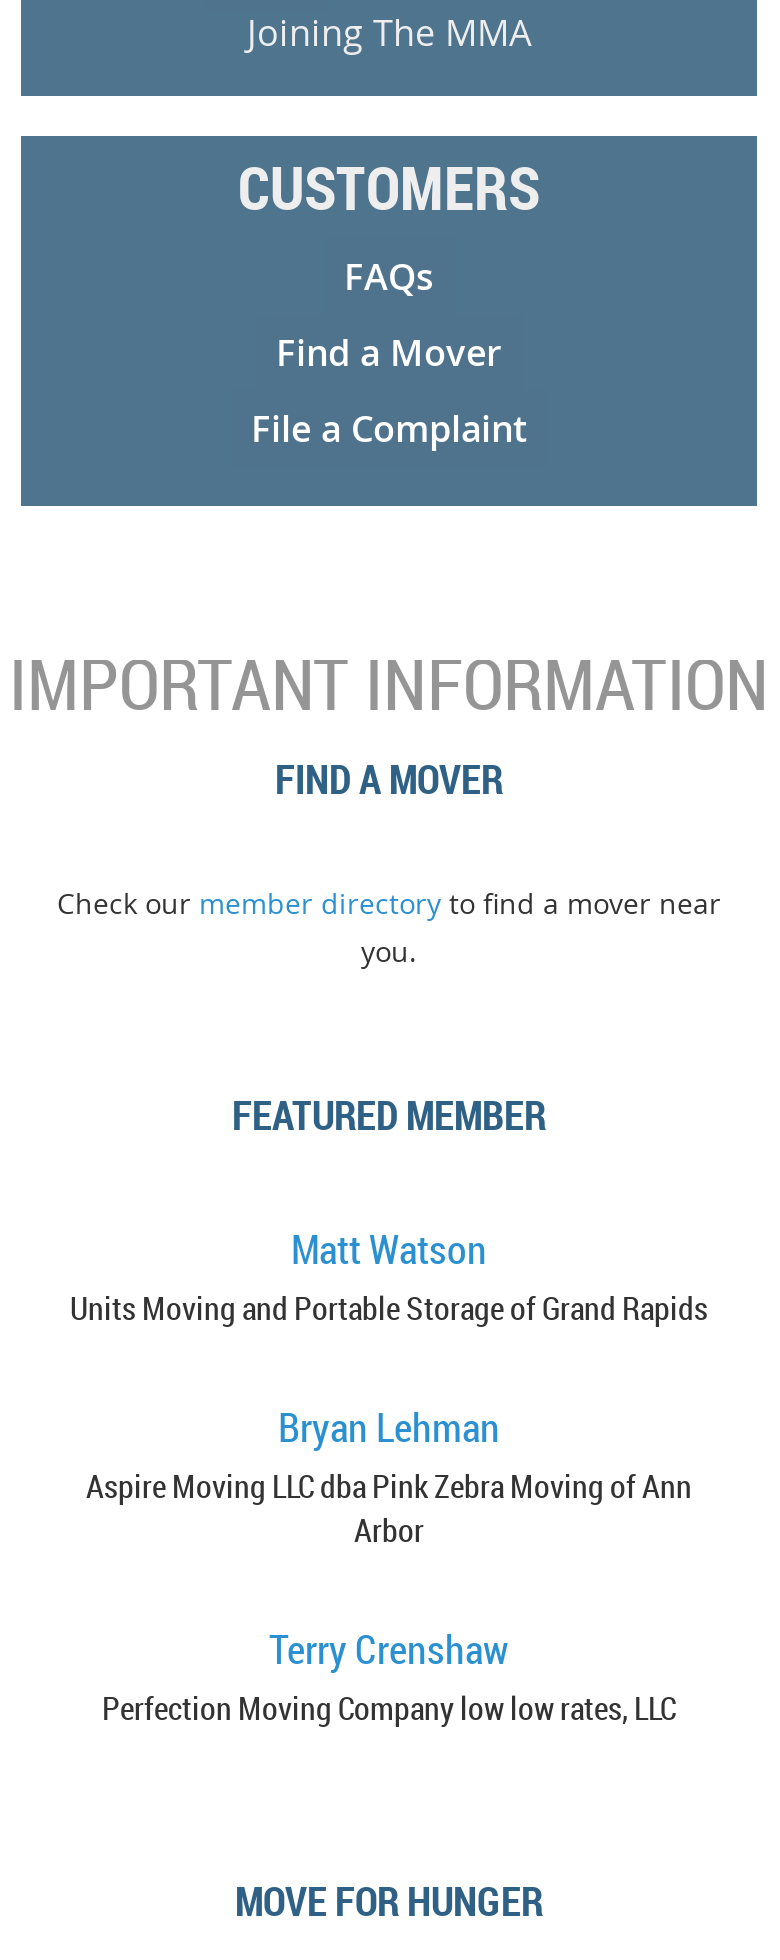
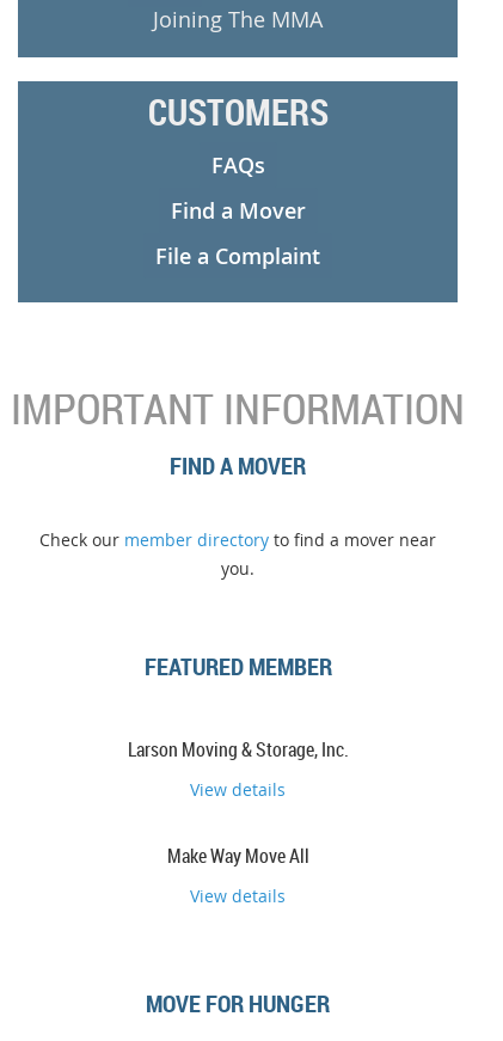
- Matt Watson
- Units Moving and Portable Storage of Grand Rapids
- Bryan Lehman
- Aspire Moving LLC dba Pink Zebra Moving of Ann
- Arbor
- Terry Crenshaw
- Perfection Moving Company low low rates, LLC
+ Larson Moving & Storage, Inc.
+ View details
+ Make Way Move All
+ View details
